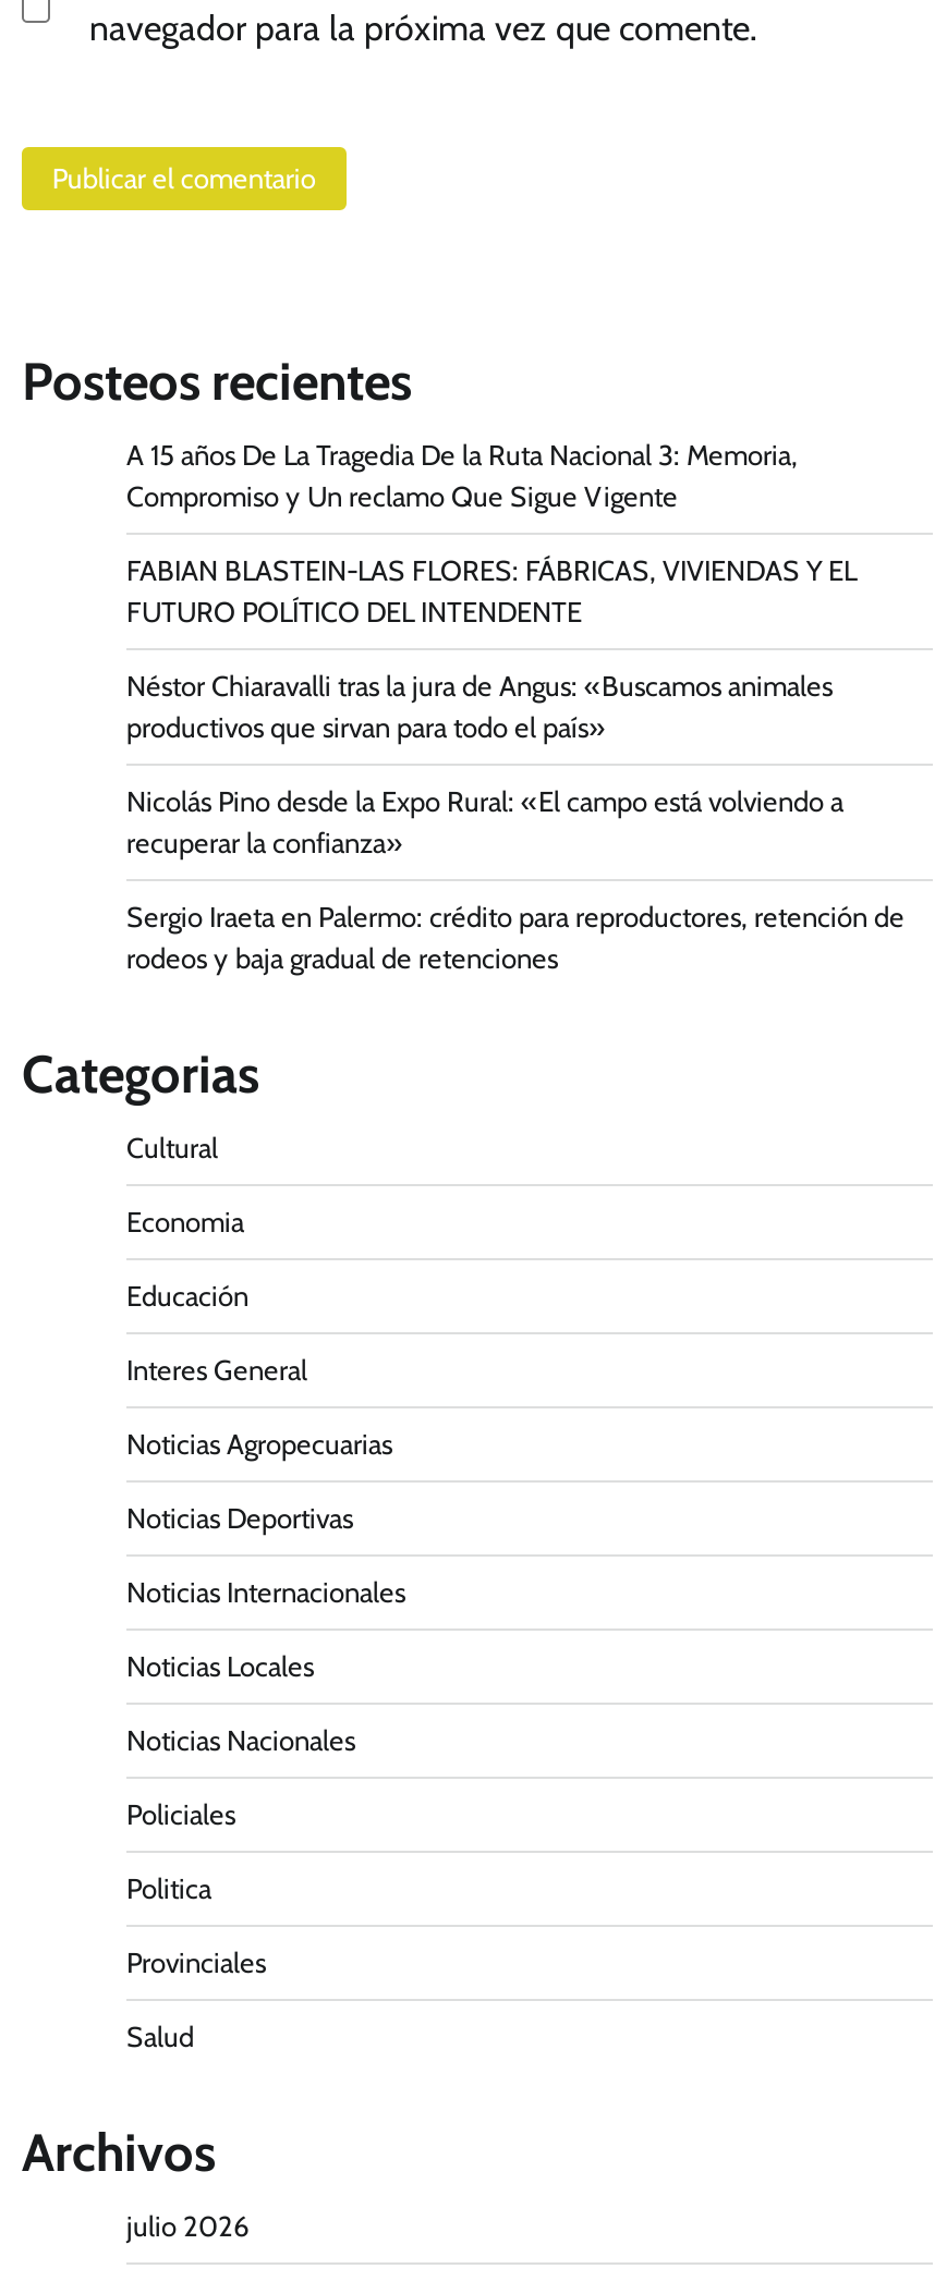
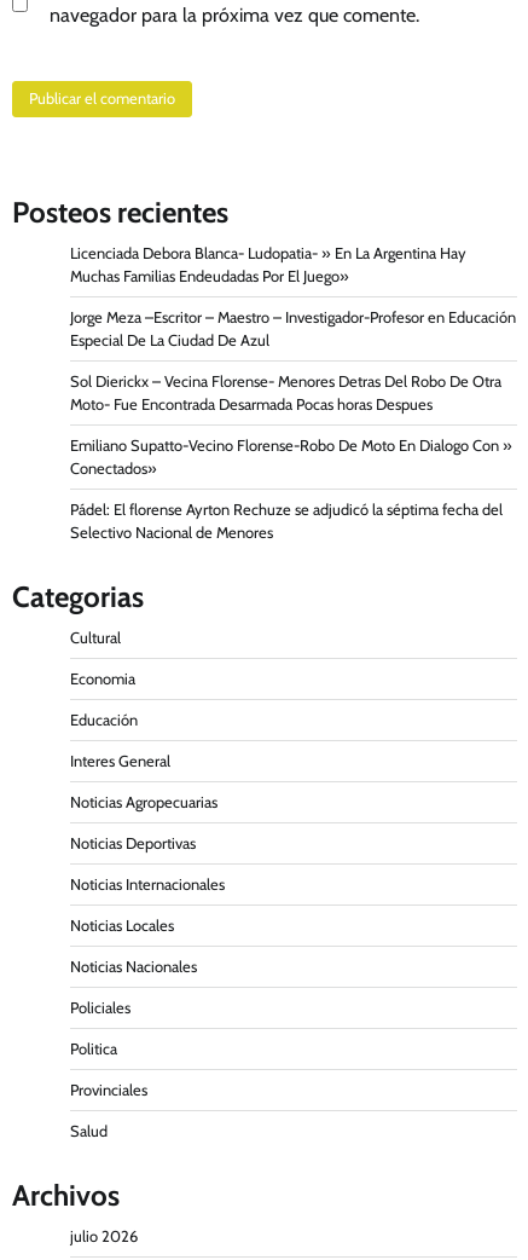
- A 15 años De La Tragedia De la Ruta Nacional 3: Memoria,
- Compromiso y Un reclamo Que Sigue Vigente
+ Licenciada Debora Blanca- Ludopatia- » En La Argentina Hay
+ Muchas Familias Endeudadas Por El Juego»

- FABIAN BLASTEIN-LAS FLORES: FÁBRICAS, VIVIENDAS Y EL
- FUTURO POLÍTICO DEL INTENDENTE
+ Jorge Meza –Escritor – Maestro – Investigador-Profesor en Educación
+ Especial De La Ciudad De Azul

- Néstor Chiaravalli tras la jura de Angus: «Buscamos animales
- productivos que sirvan para todo el país»
+ Sol Dierickx – Vecina Florense- Menores Detras Del Robo De Otra
+ Moto- Fue Encontrada Desarmada Pocas horas Despues

- Nicolás Pino desde la Expo Rural: «El campo está volviendo a
- recuperar la confianza»
+ Emiliano Supatto-Vecino Florense-Robo De Moto En Dialogo Con »
+ Conectados»

- Sergio Iraeta en Palermo: crédito para reproductores, retención de
- rodeos y baja gradual de retenciones
+ Pádel: El florense Ayrton Rechuze se adjudicó la séptima fecha del
+ Selectivo Nacional de Menores
